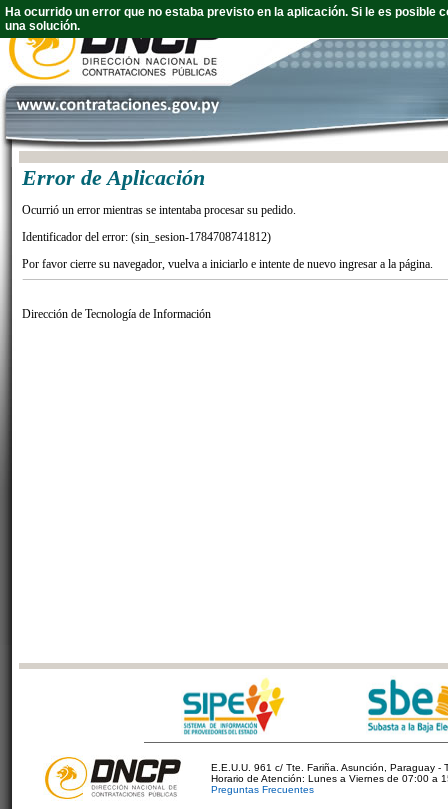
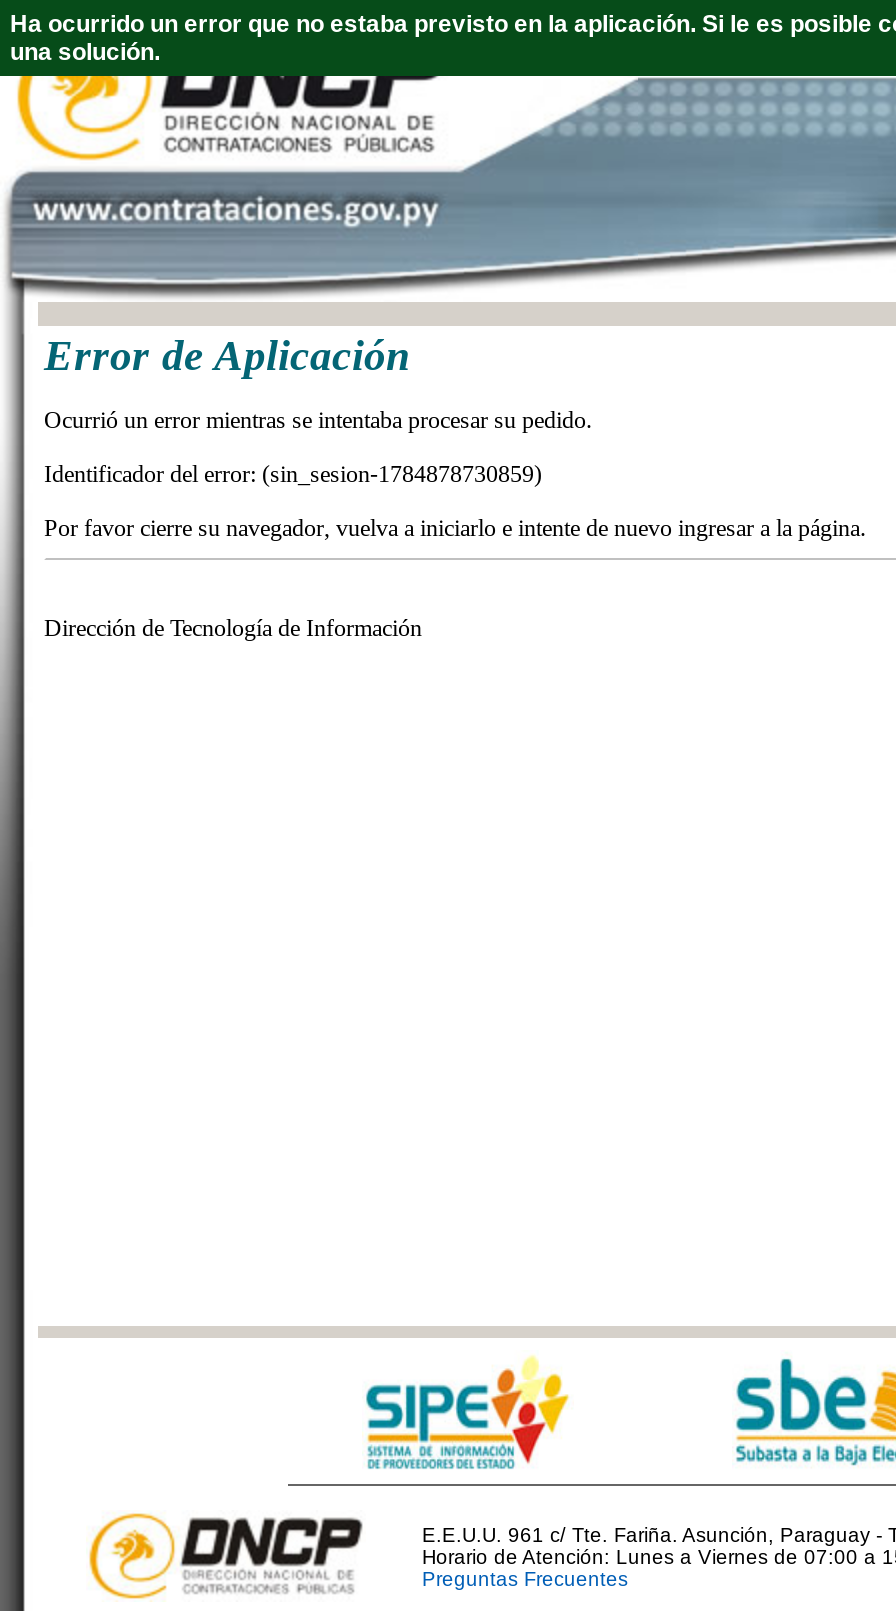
- Identificador del error: (sin_sesion-1784708741812)
+ Identificador del error: (sin_sesion-1784878730859)
